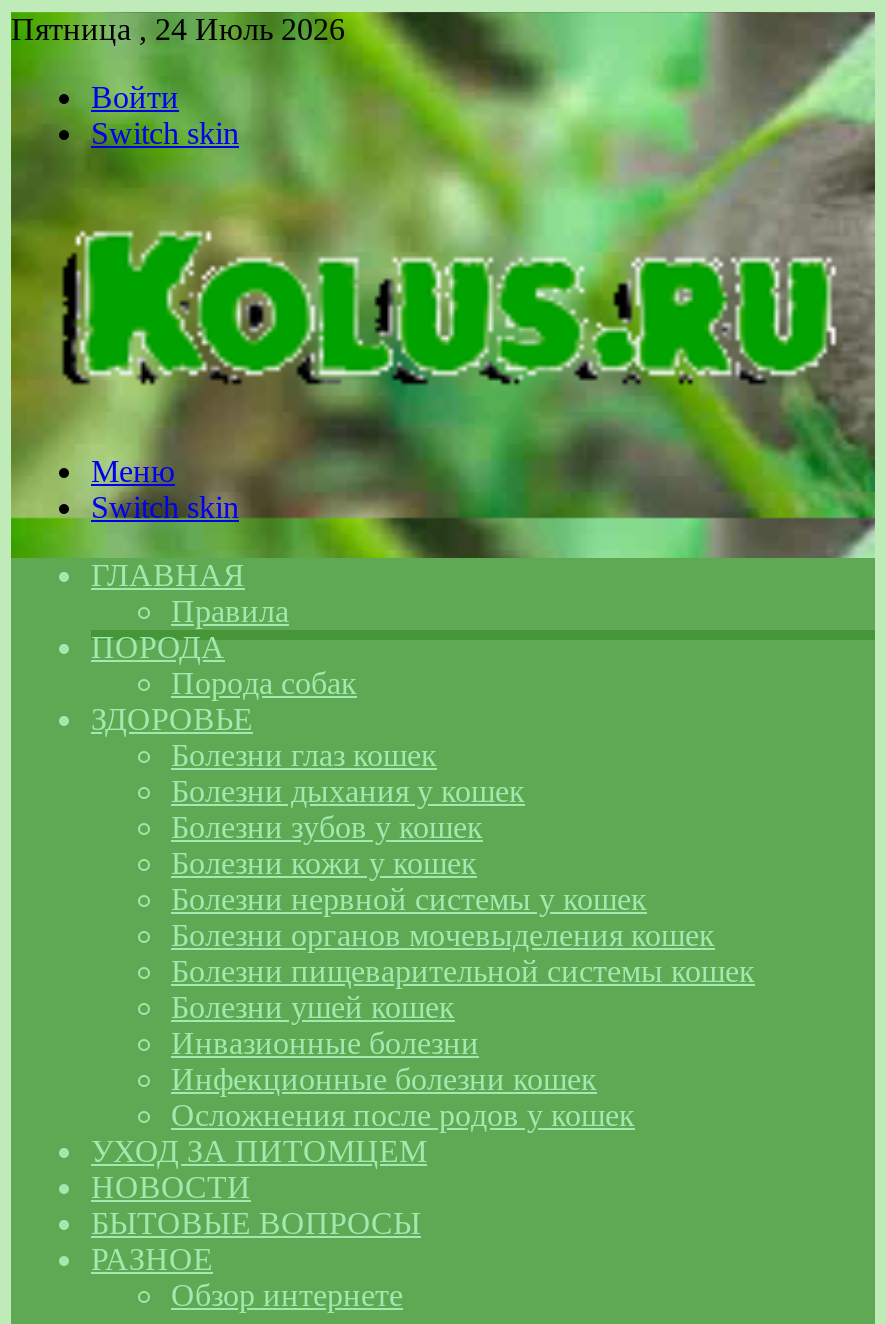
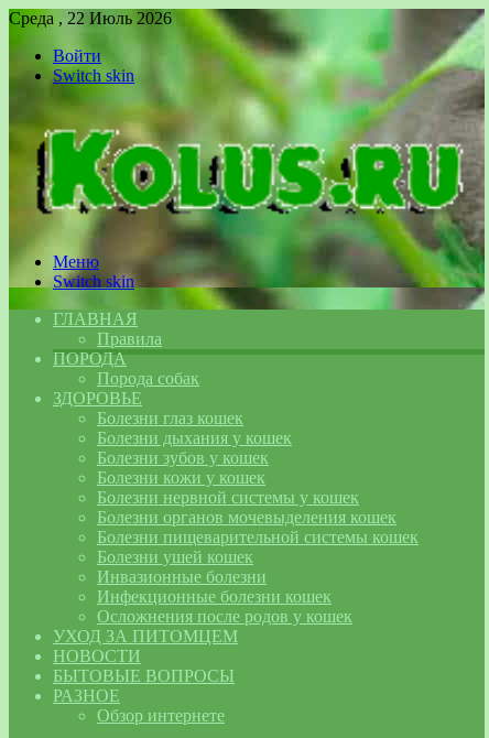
- Пятница , 24 Июль 2026
+ Среда , 22 Июль 2026
